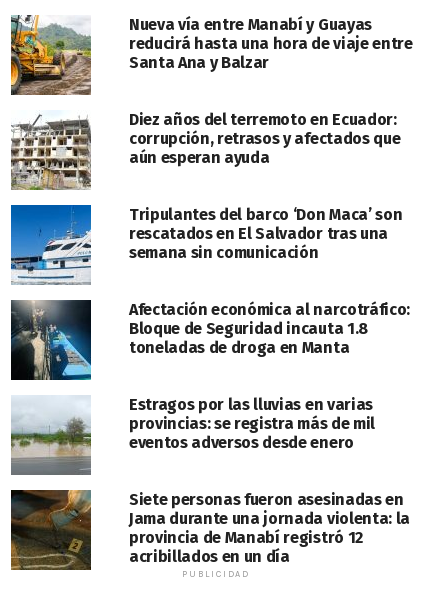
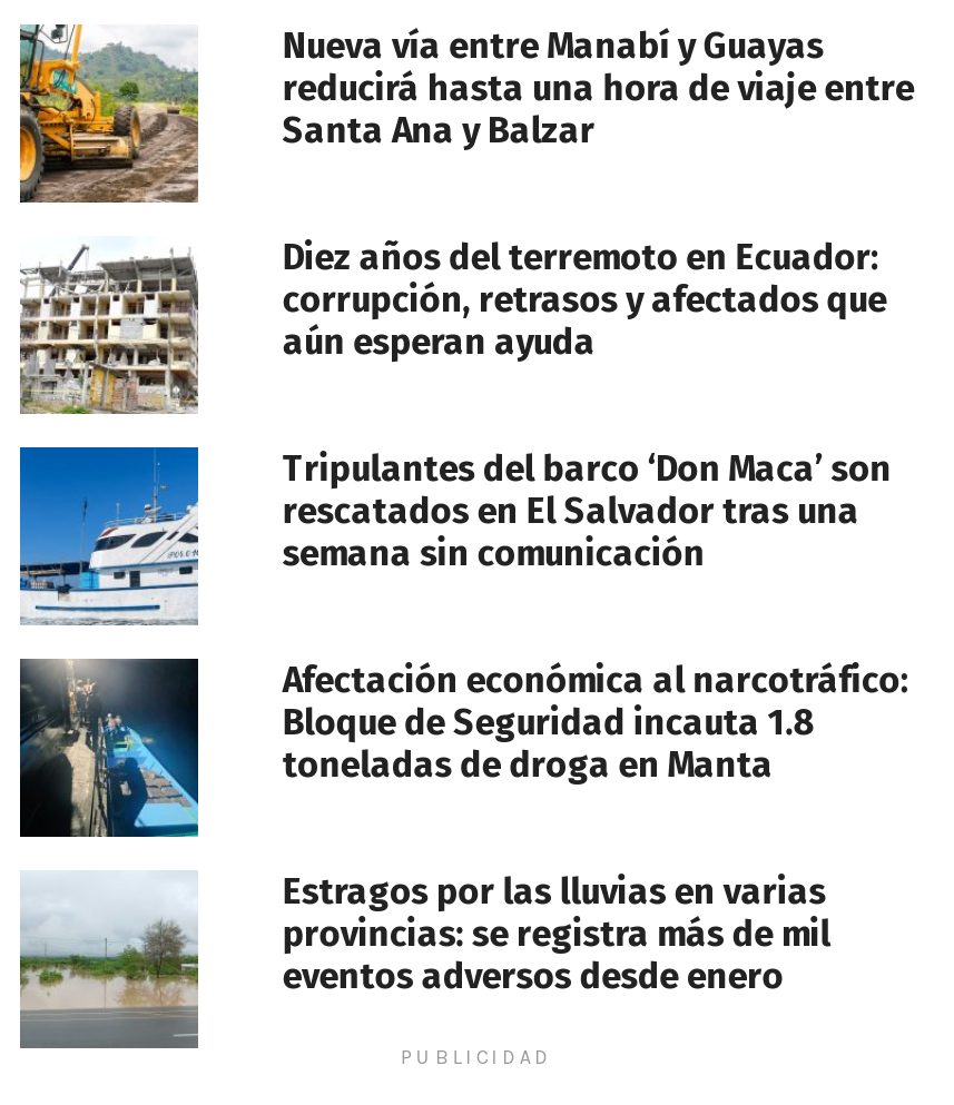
- [image]
- Siete personas fueron asesinadas en
- Jama durante una jornada violenta: la
- provincia de Manabí registró 12
- acribillados en un día
